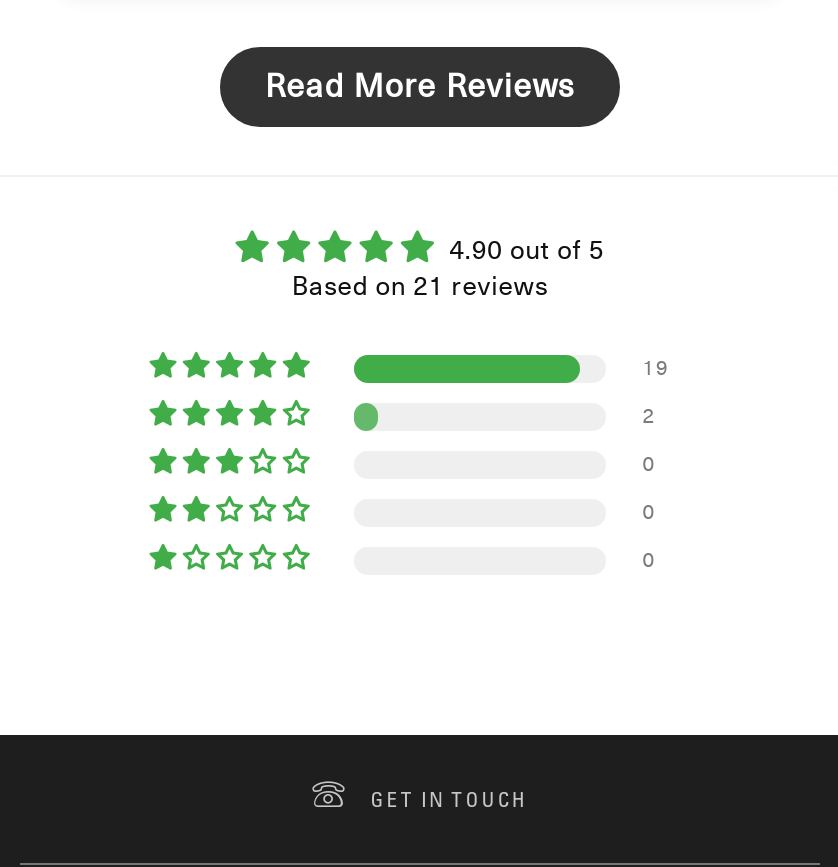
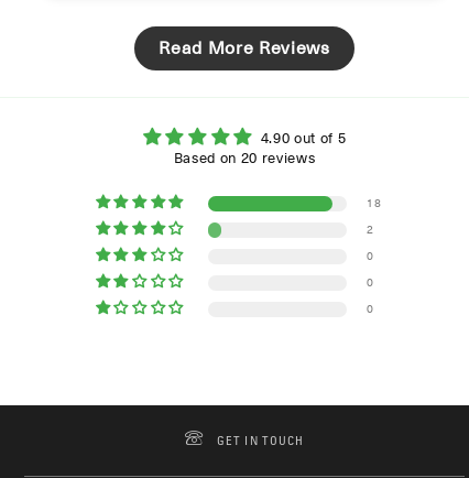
- Based on 21 reviews
+ Based on 20 reviews

- 19
+ 18
